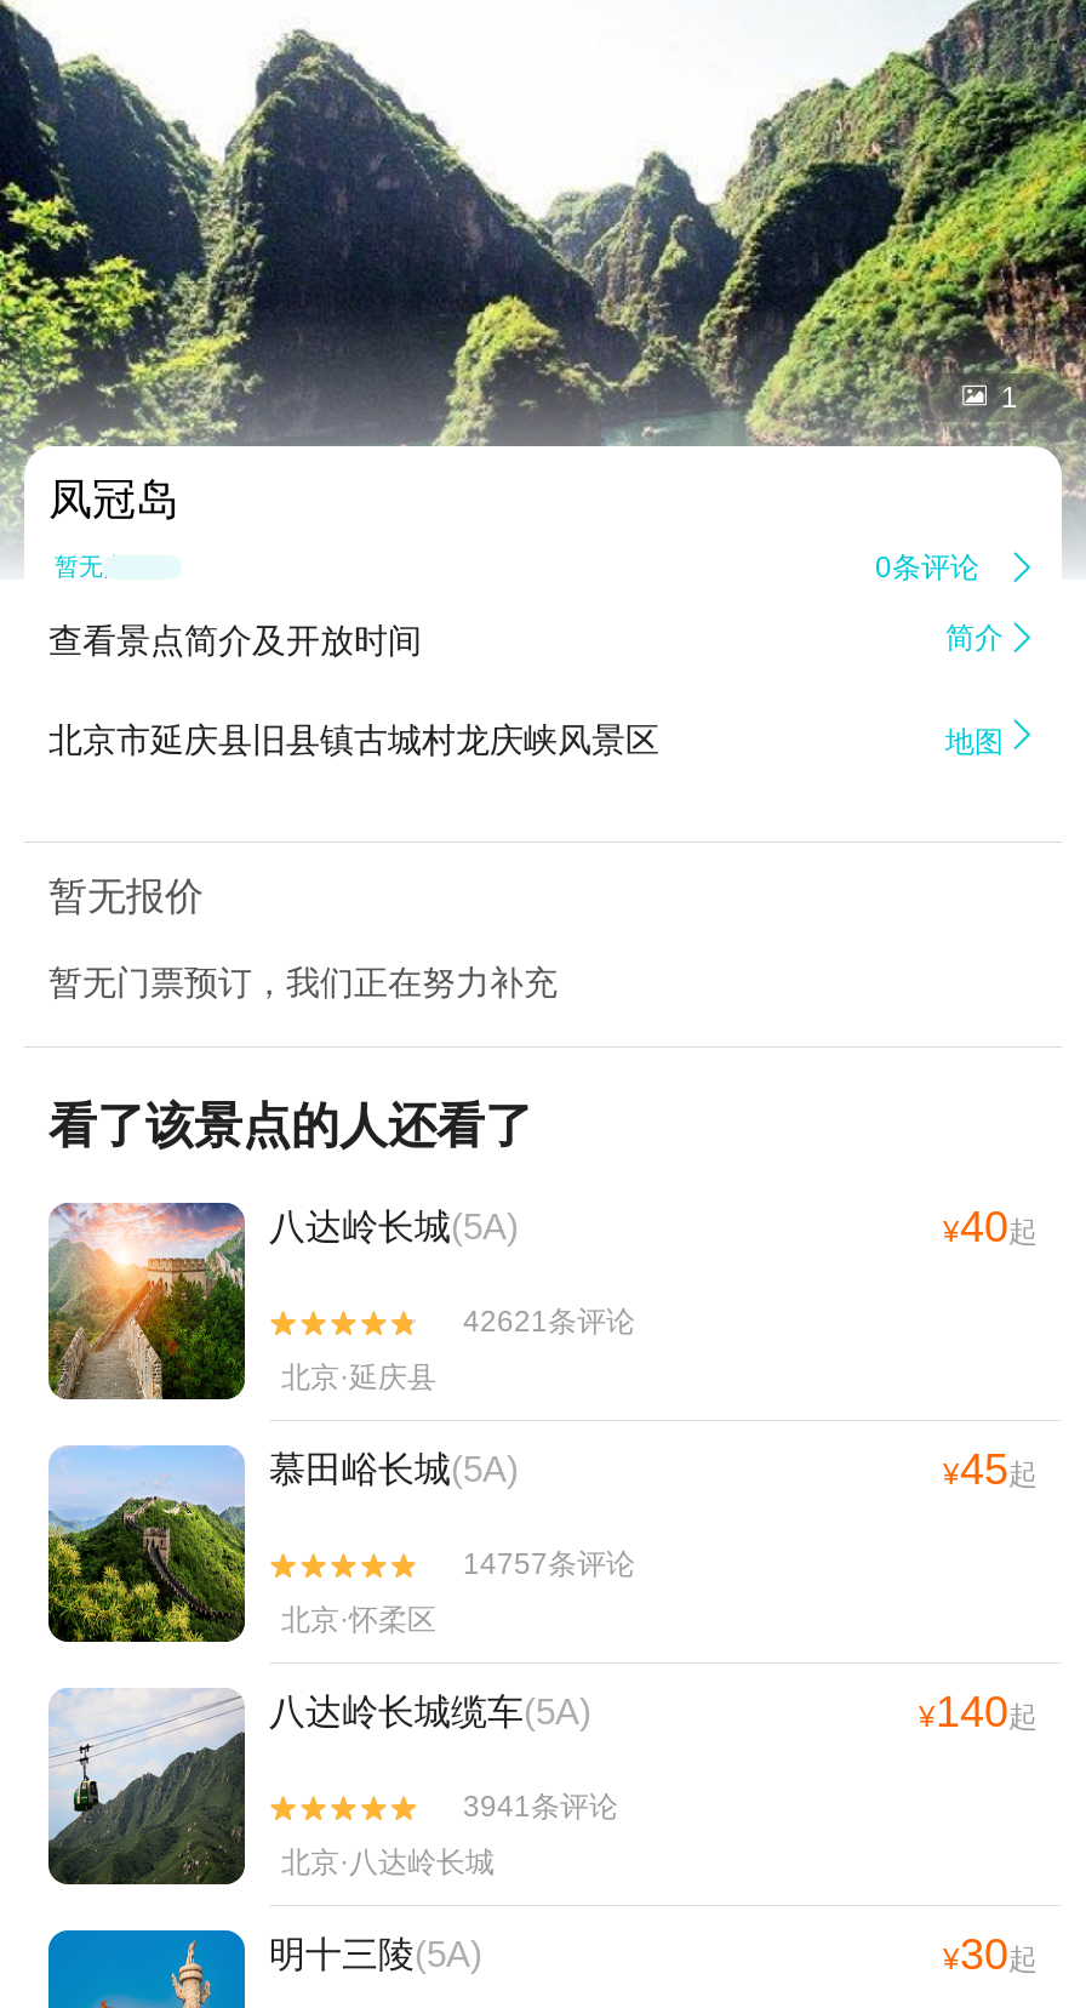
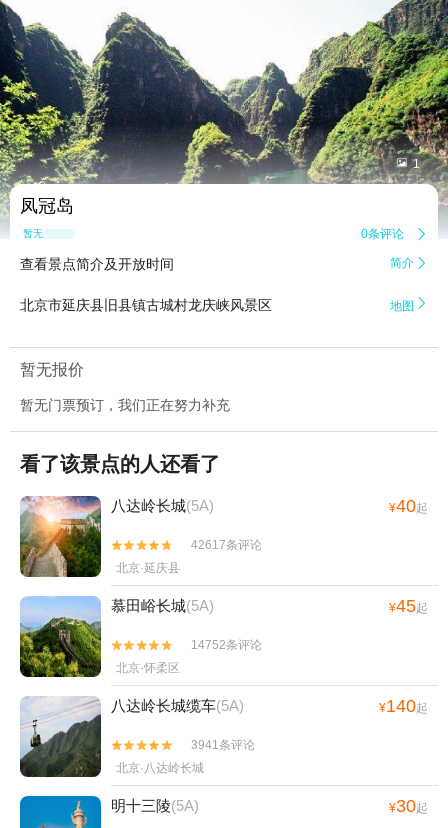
- 42621条评论
+ 42617条评论

- 14757条评论
+ 14752条评论
